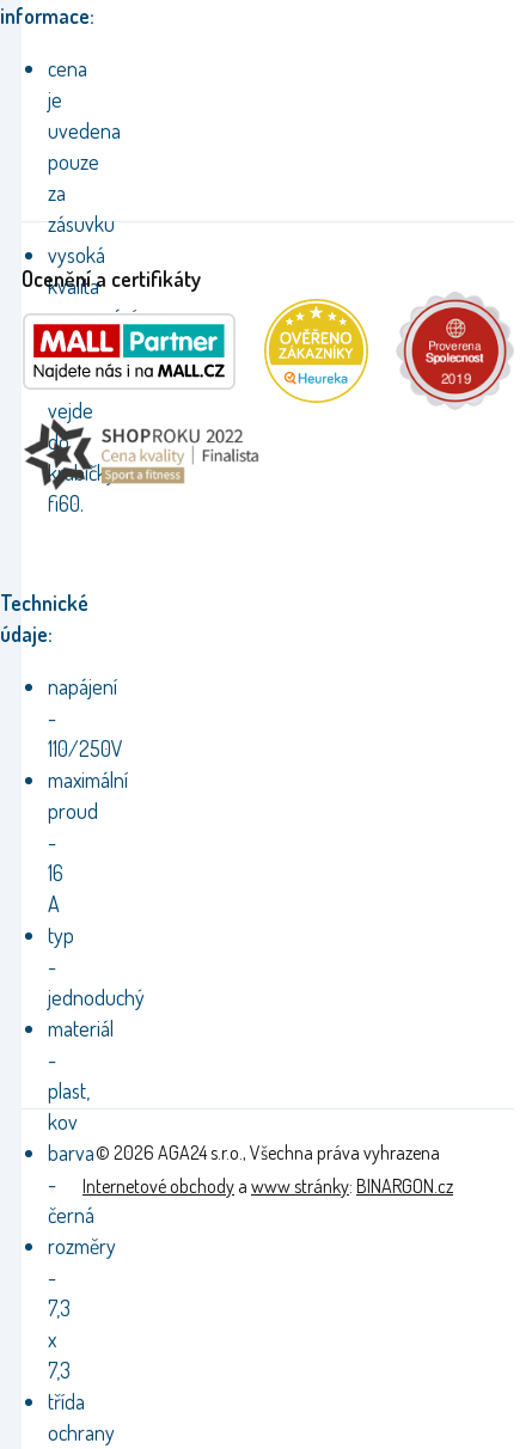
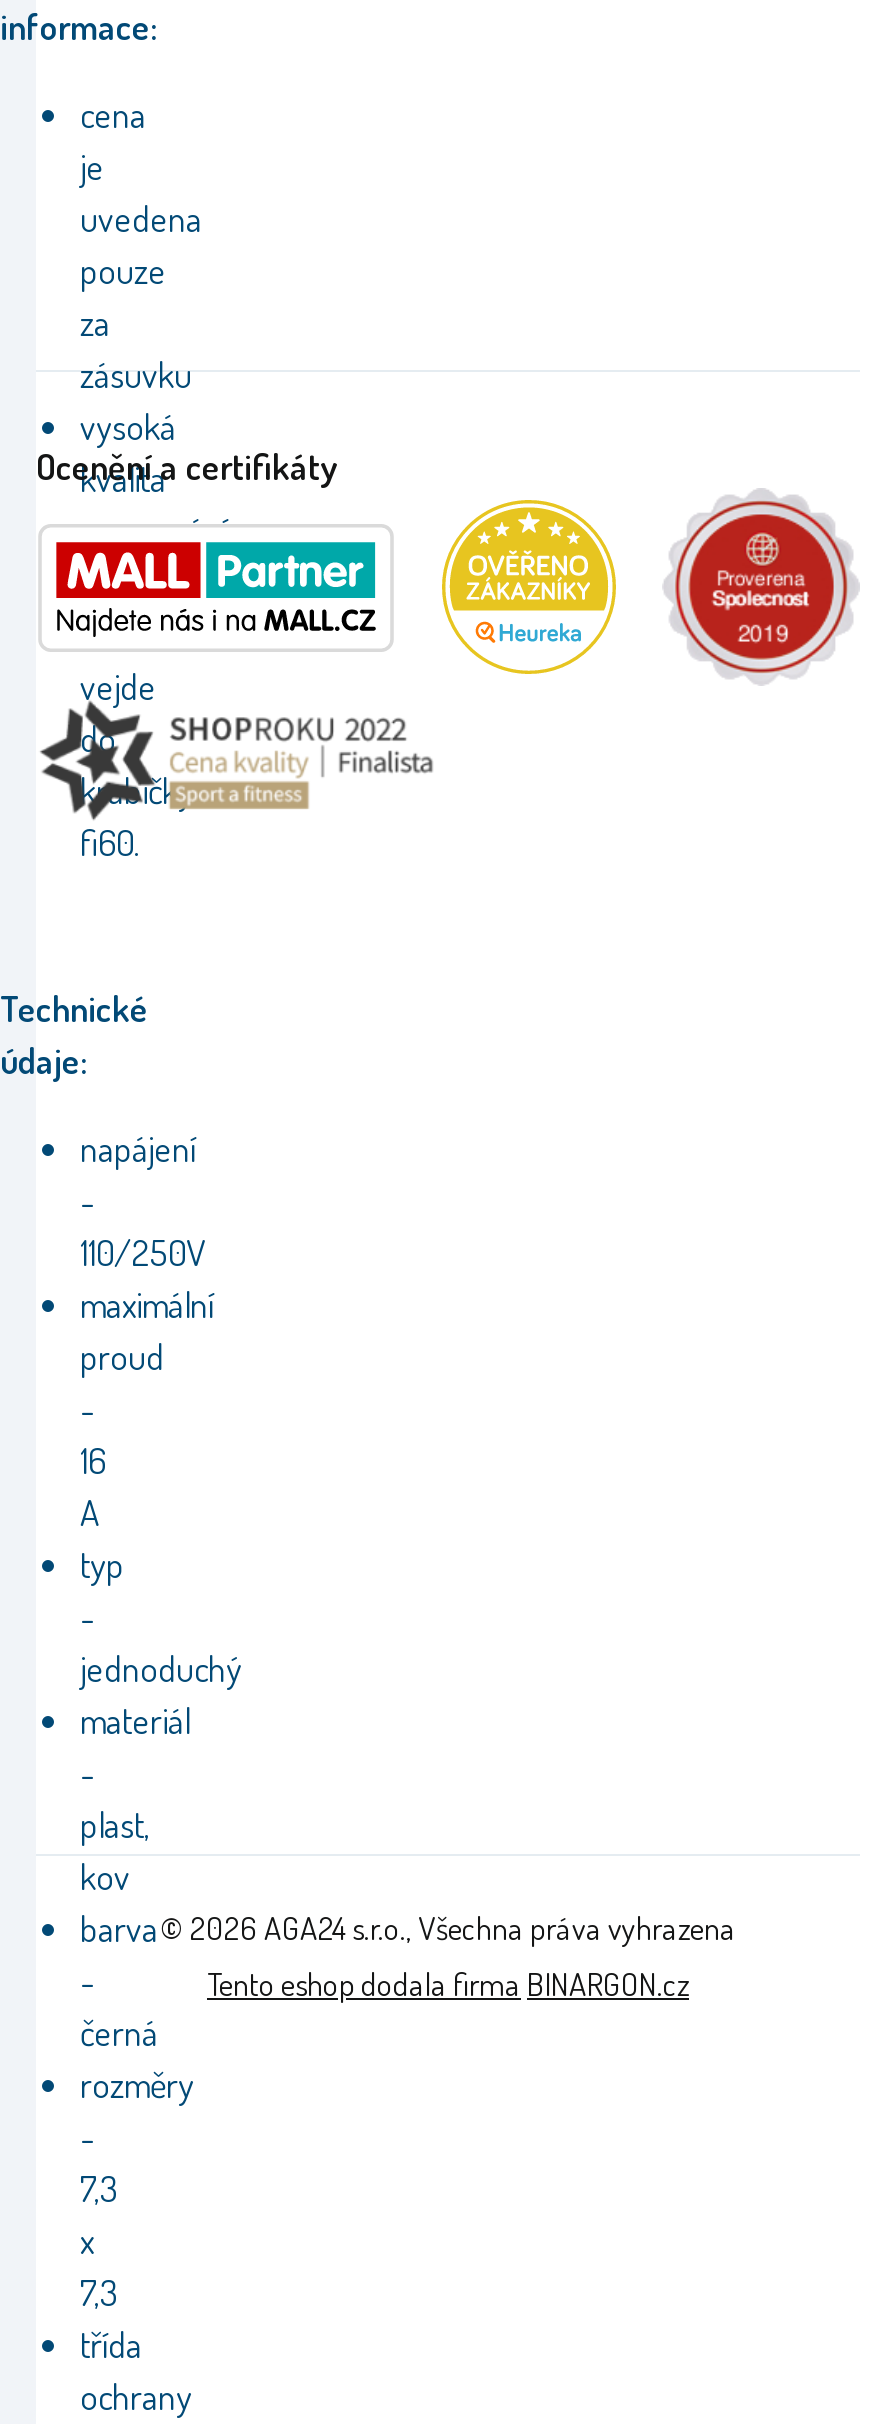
- Internetové obchody a www stránky: BINARGON.cz
+ Tento eshop dodala firma BINARGON.cz
